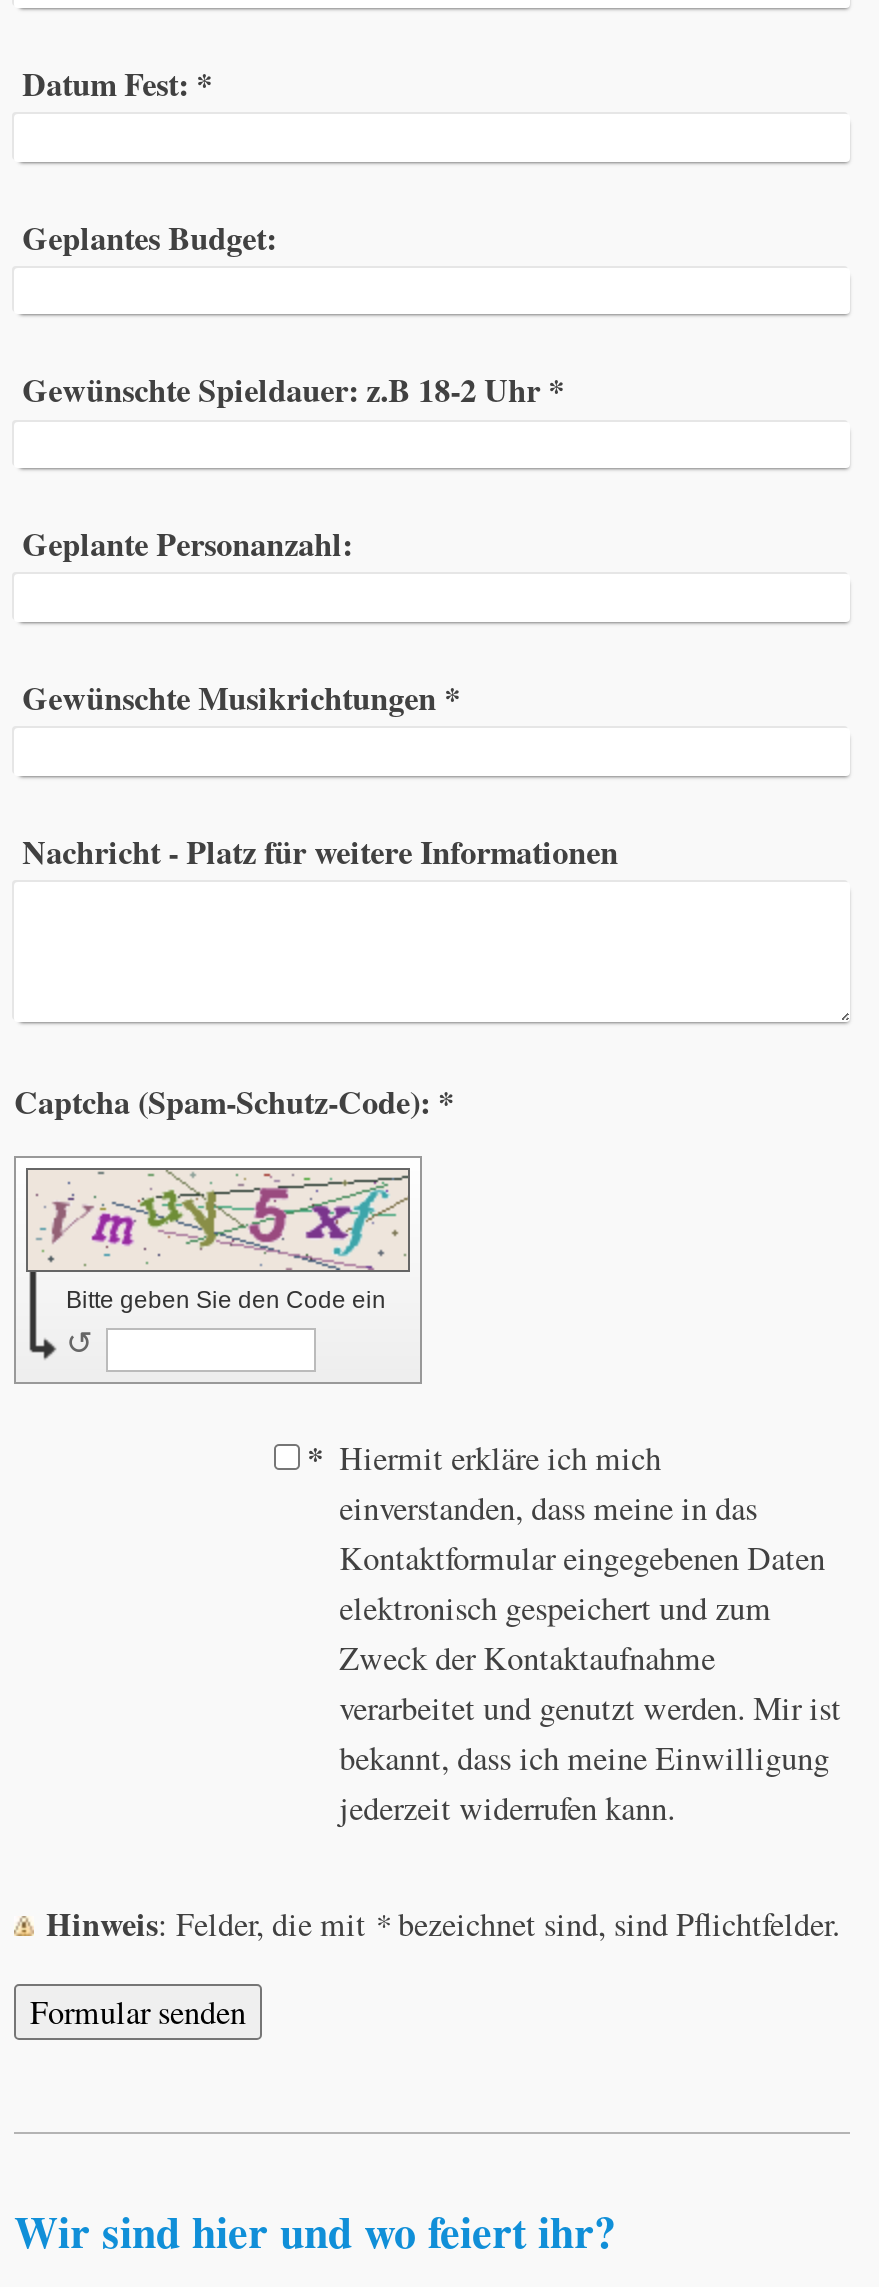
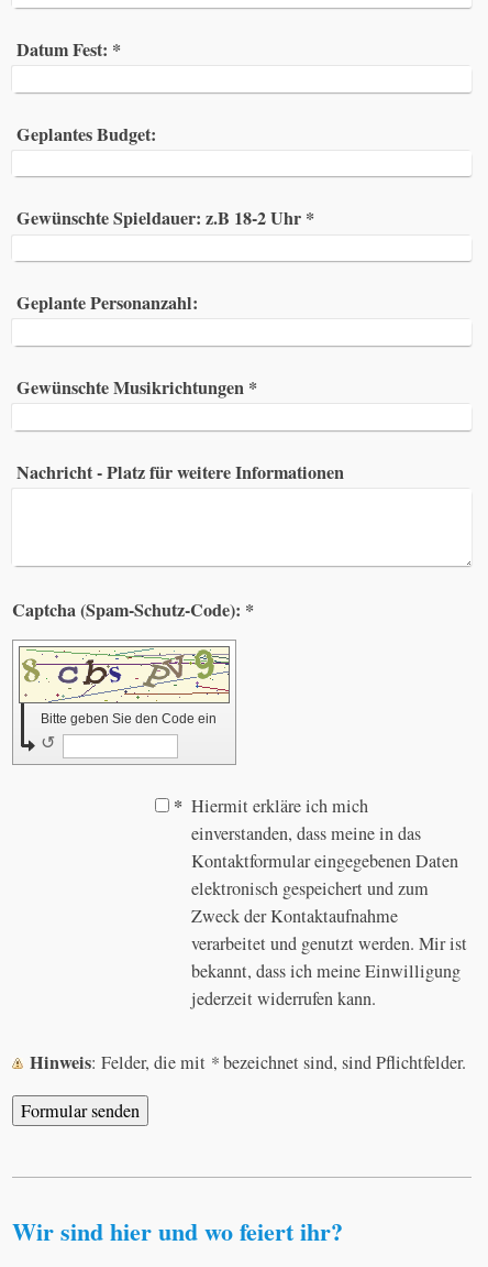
- [image]
+ [image]
